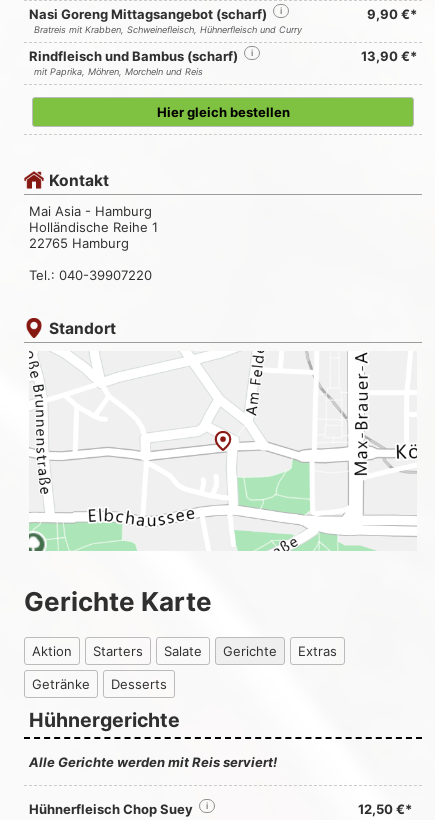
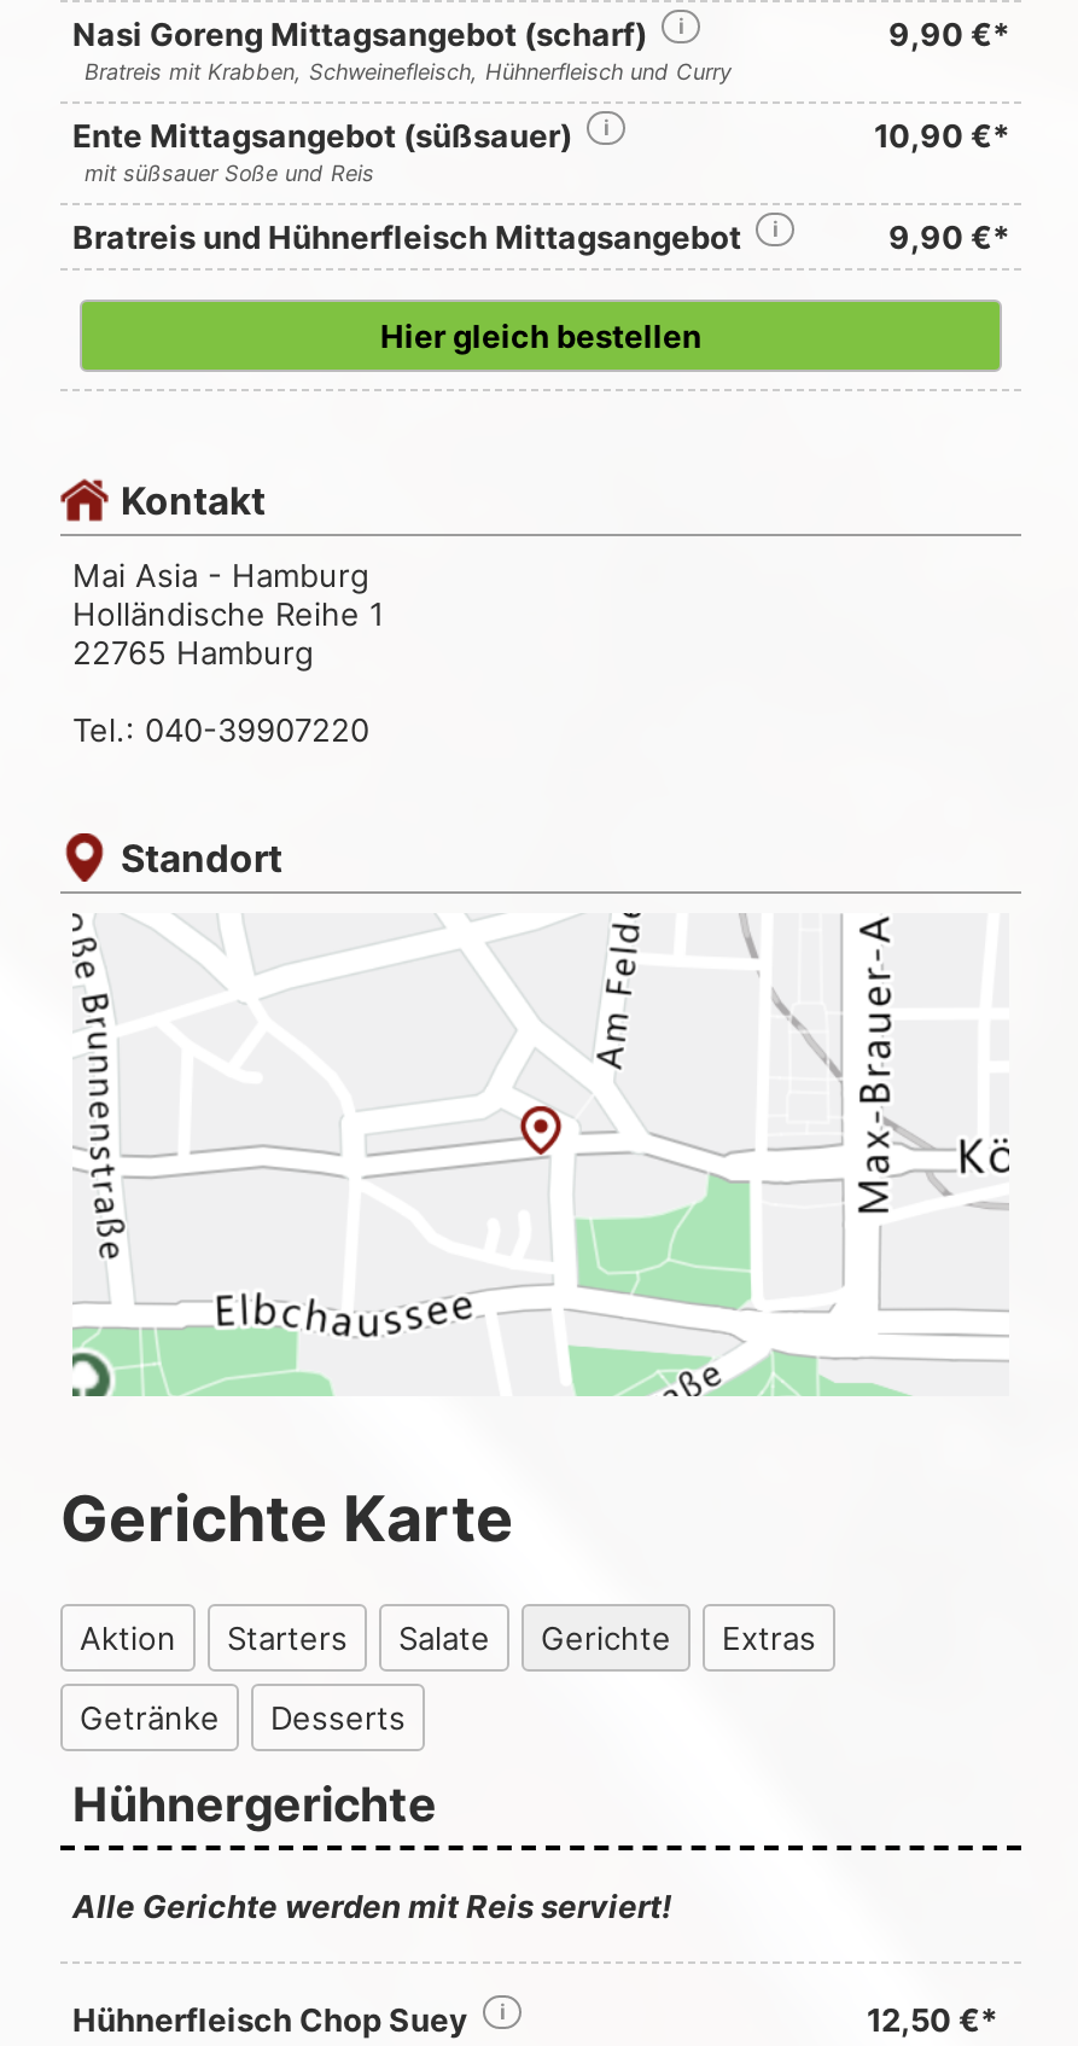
- Rindfleisch und Bambus (scharf)
- 13,90 €*
- mit Paprika, Möhren, Morcheln und Reis
+ Ente Mittagsangebot (süßsauer)
+ 10,90 €*
+ mit süßsauer Soße und Reis
+ Bratreis und Hühnerfleisch Mittagsangebot
+ 9,90 €*
